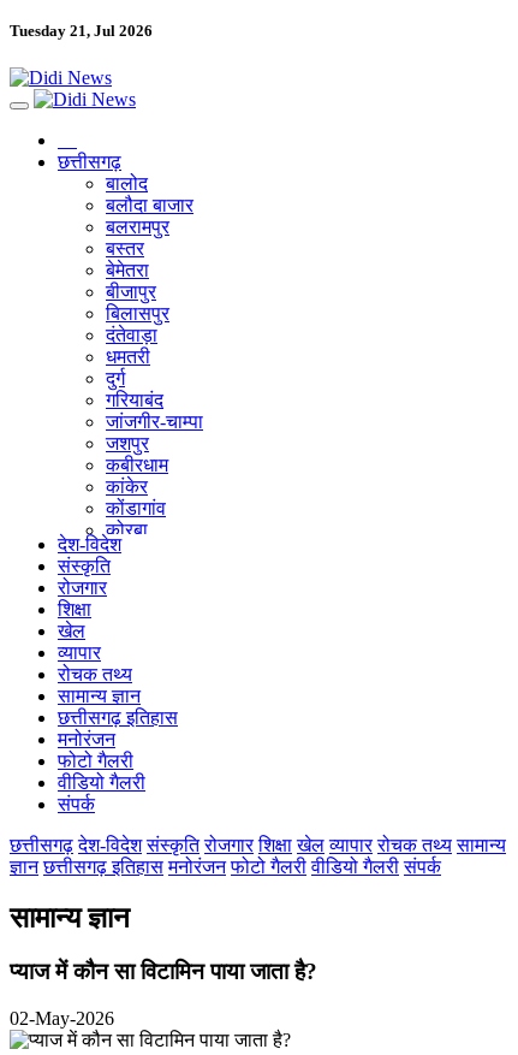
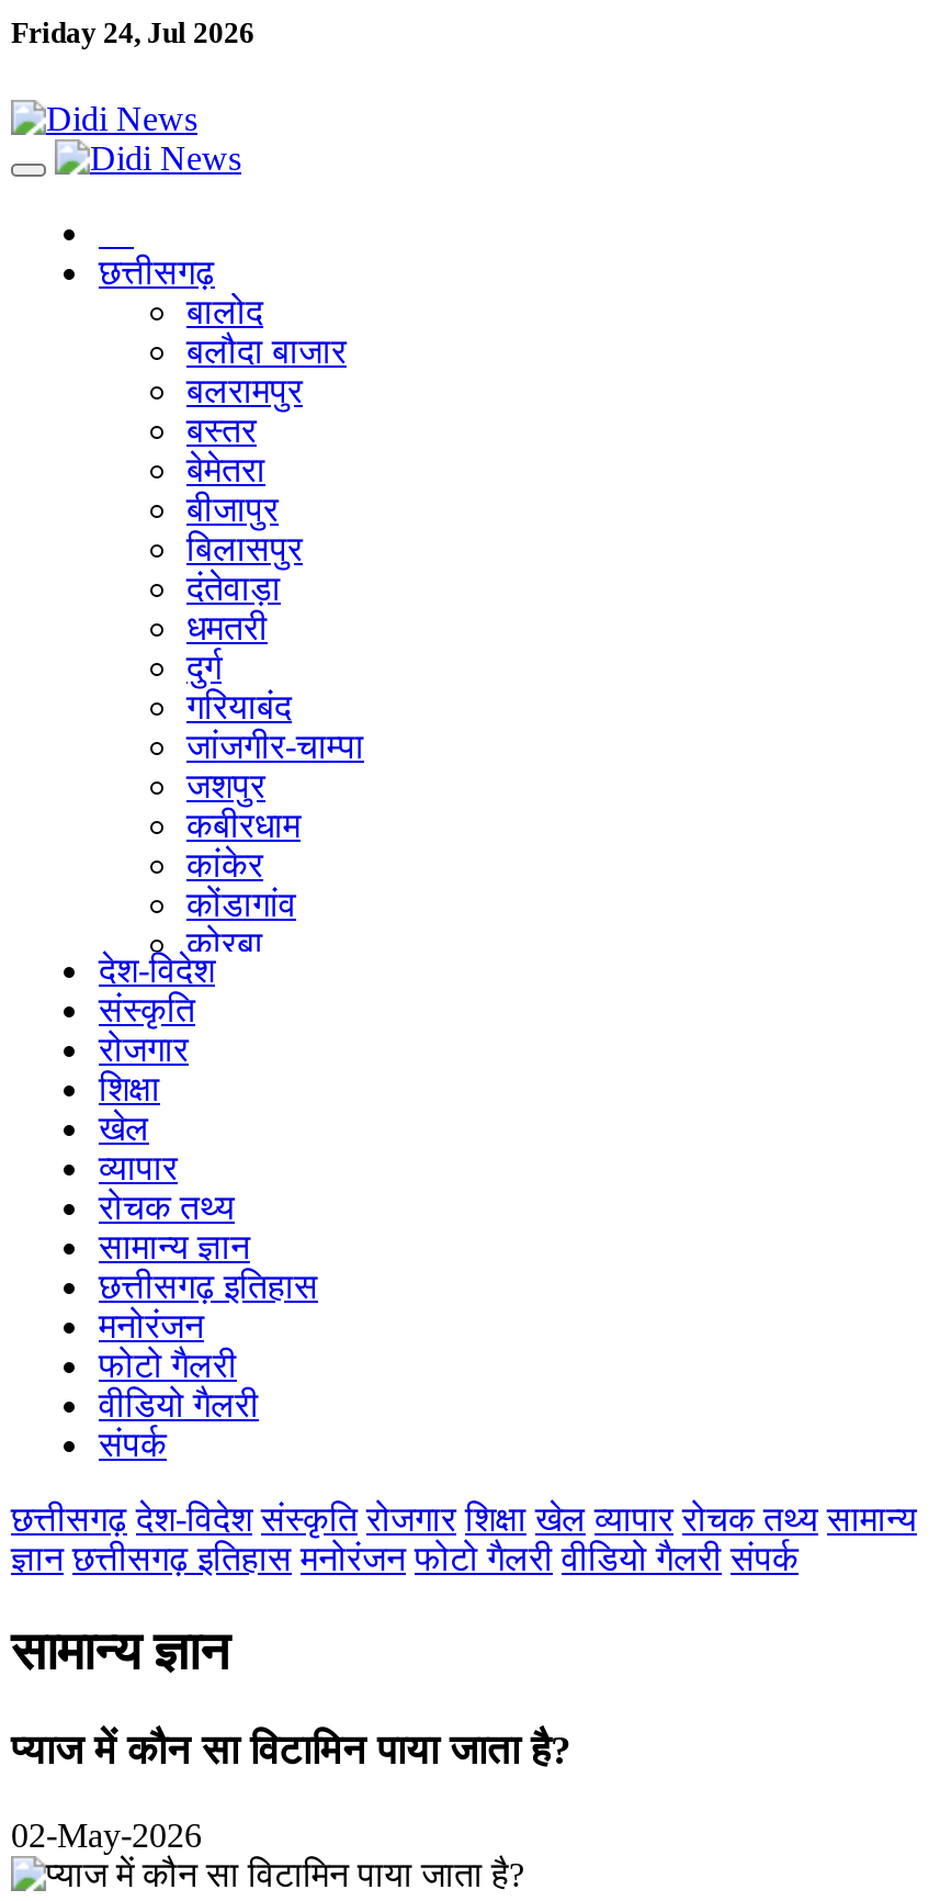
- Tuesday 21, Jul 2026
+ Friday 24, Jul 2026
